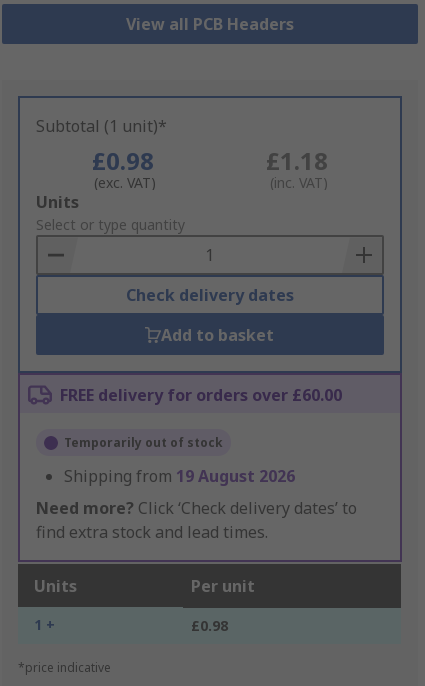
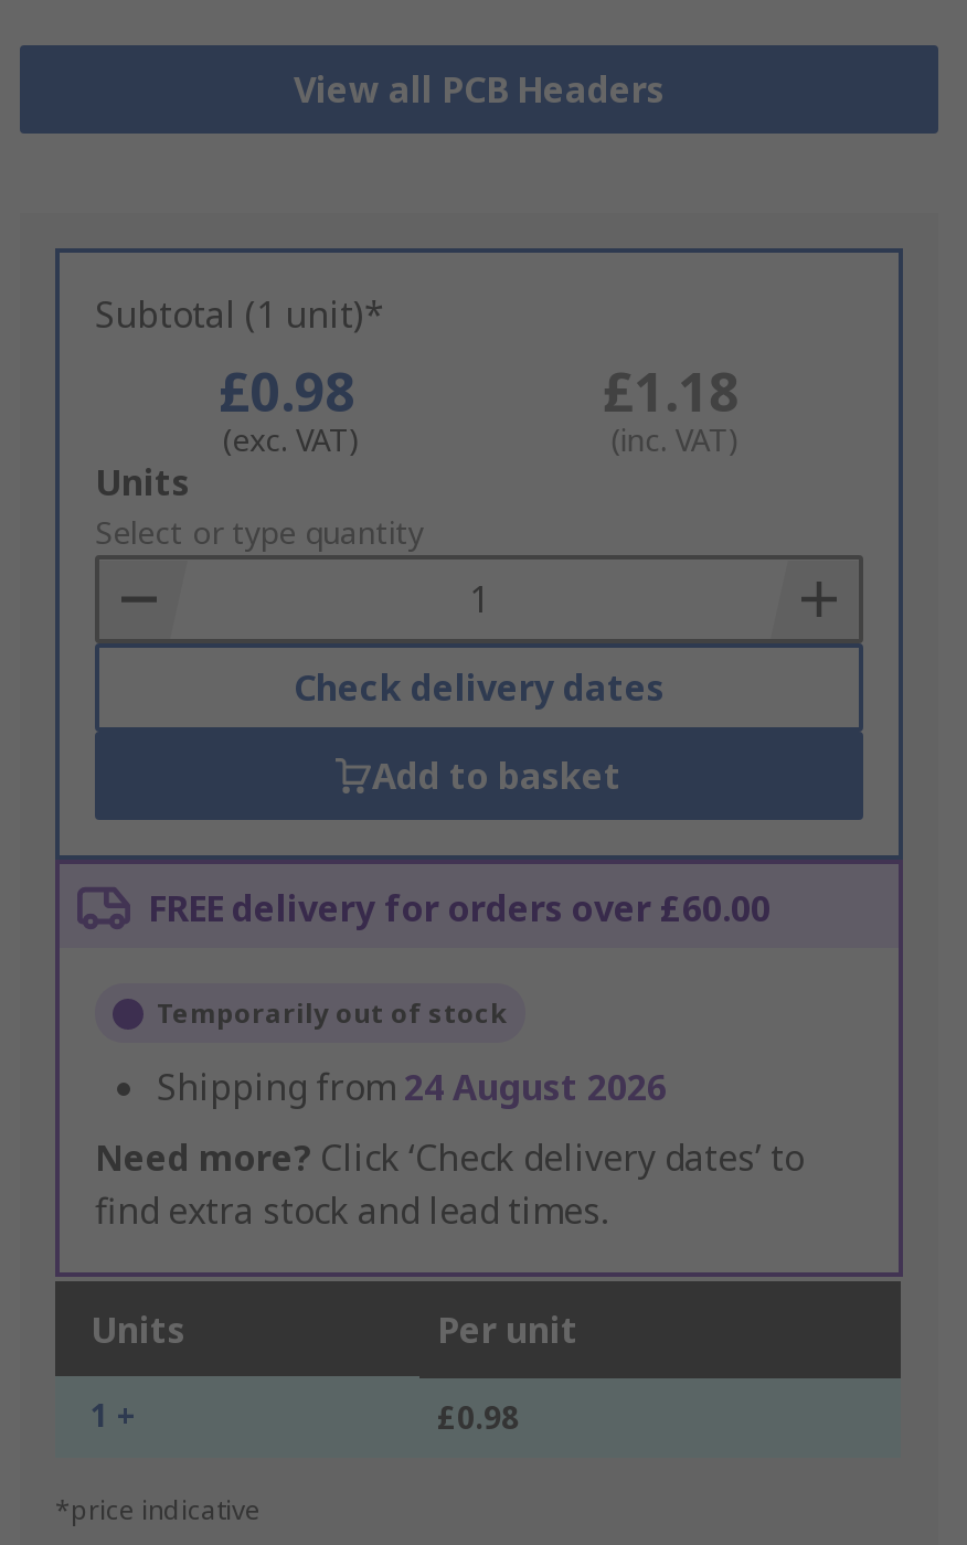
- Shipping from 19 August 2026
+ Shipping from 24 August 2026
